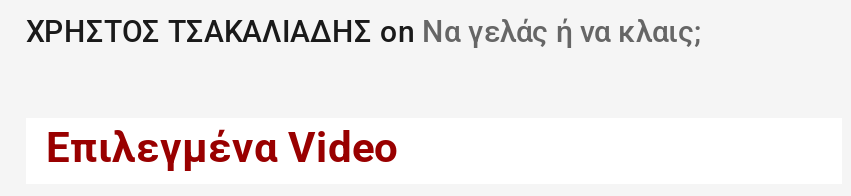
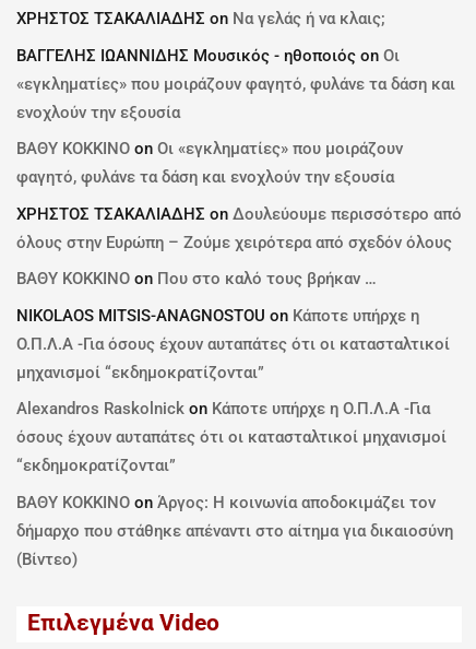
+ ΒΑΓΓΕΛΗΣ ΙΩΑΝΝΙΔΗΣ Μουσικός - ηθοποιός on Οι
+ «εγκληματίες» που μοιράζουν φαγητό, φυλάνε τα δάση και
+ ενοχλούν την εξουσία
+ ΒΑΘΥ ΚΟΚΚΙΝΟ on Οι «εγκληματίες» που μοιράζουν
+ φαγητό, φυλάνε τα δάση και ενοχλούν την εξουσία
+ ΧΡΗΣΤΟΣ ΤΣΑΚΑΛΙΑΔΗΣ on Δουλεύουμε περισσότερο από
+ όλους στην Ευρώπη – Ζούμε χειρότερα από σχεδόν όλους
+ ΒΑΘΥ ΚΟΚΚΙΝΟ on Που στο καλό τους βρήκαν …
+ NIKOLAOS MITSIS-ANAGNOSTOU on Κάποτε υπήρχε η
+ Ο.Π.Λ.Α -Για όσους έχουν αυταπάτες ότι οι κατασταλτικοί
+ μηχανισμοί “εκδημοκρατίζονται”
+ Alexandros Raskolnick on Κάποτε υπήρχε η Ο.Π.Λ.Α -Για
+ όσους έχουν αυταπάτες ότι οι κατασταλτικοί μηχανισμοί
+ “εκδημοκρατίζονται”
+ ΒΑΘΥ ΚΟΚΚΙΝΟ on Άργος: Η κοινωνία αποδοκιμάζει τον
+ δήμαρχο που στάθηκε απέναντι στο αίτημα για δικαιοσύνη
+ (Βίντεο)
